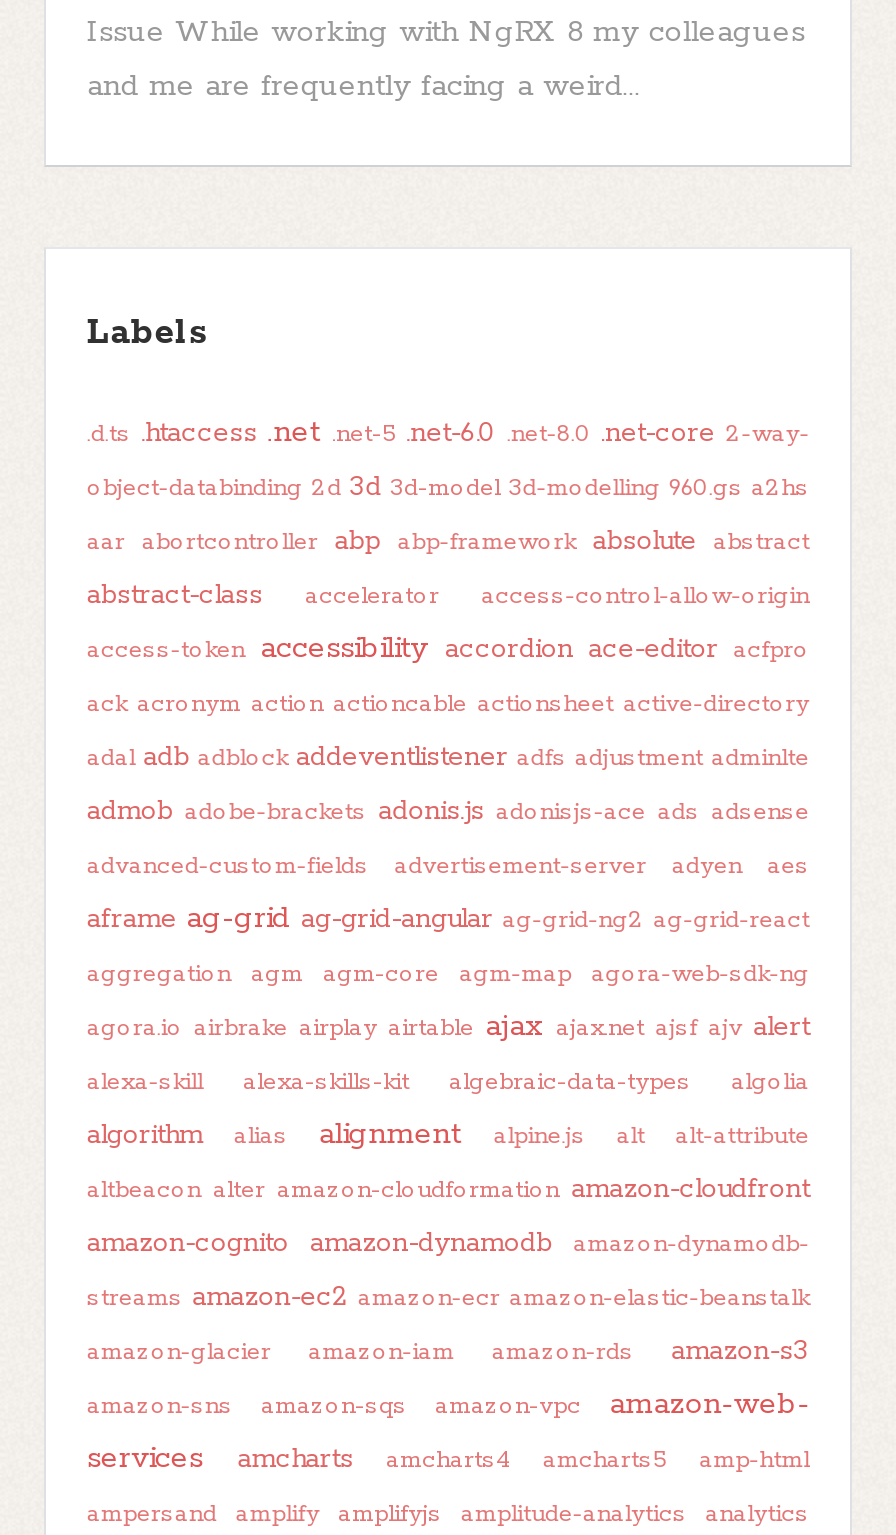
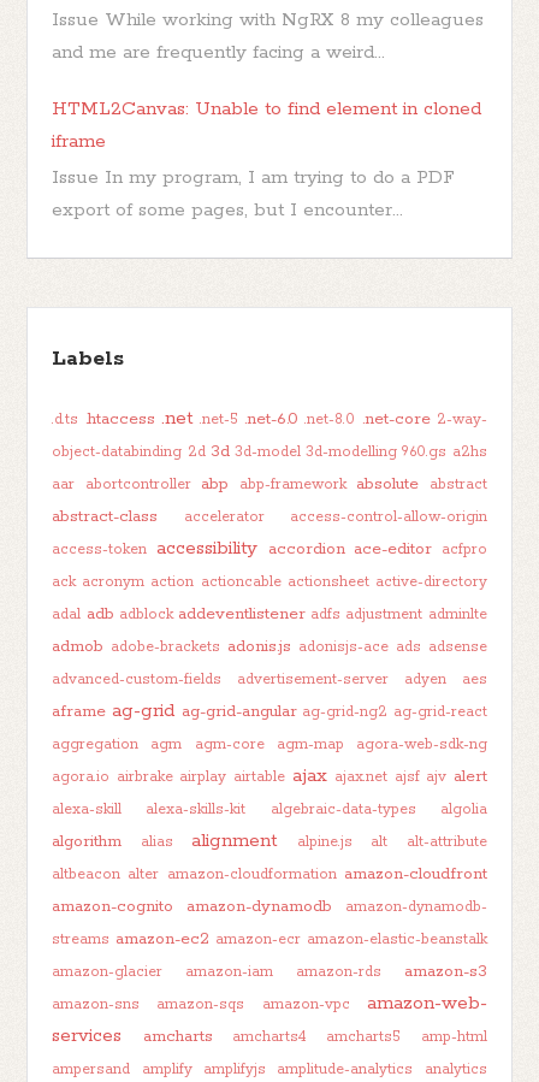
+ HTML2Canvas: Unable to find element in cloned
+ iframe
+ Issue In my program, I am trying to do a PDF
+ export of some pages, but I encounter...
